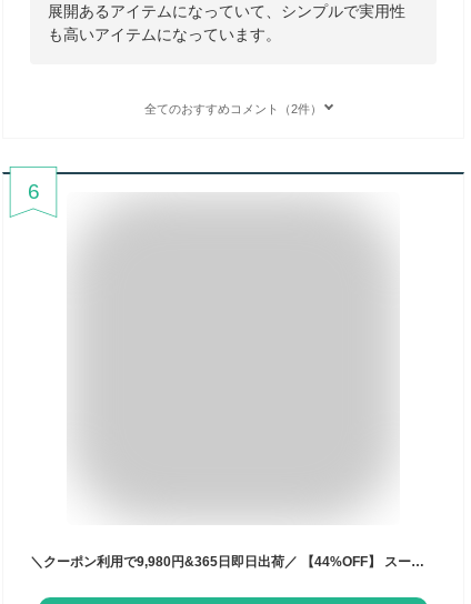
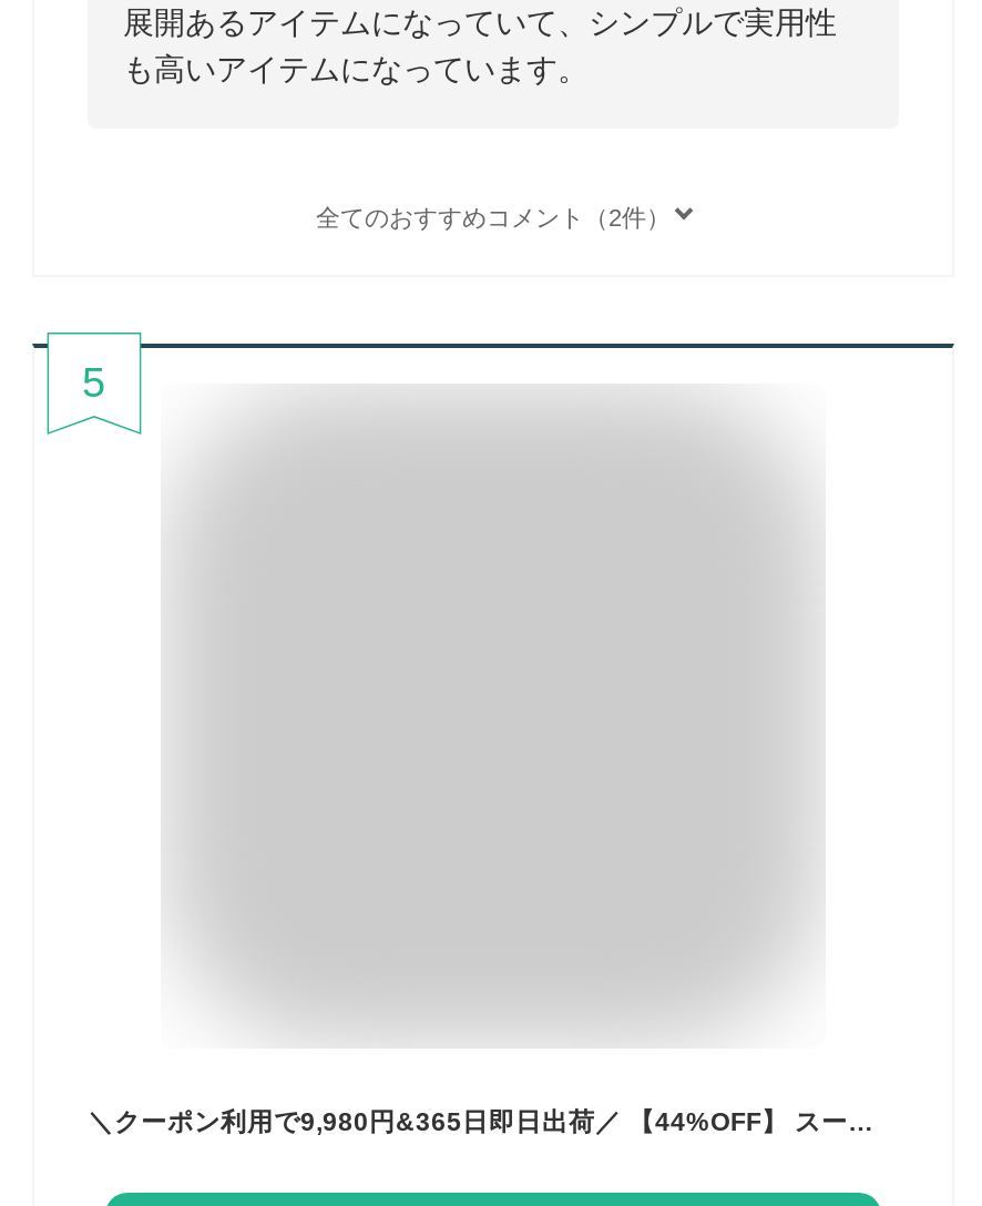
- 6
+ 5
